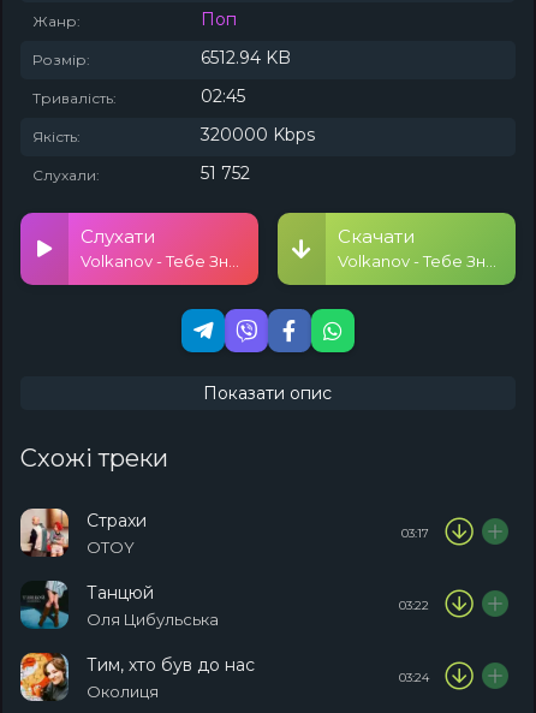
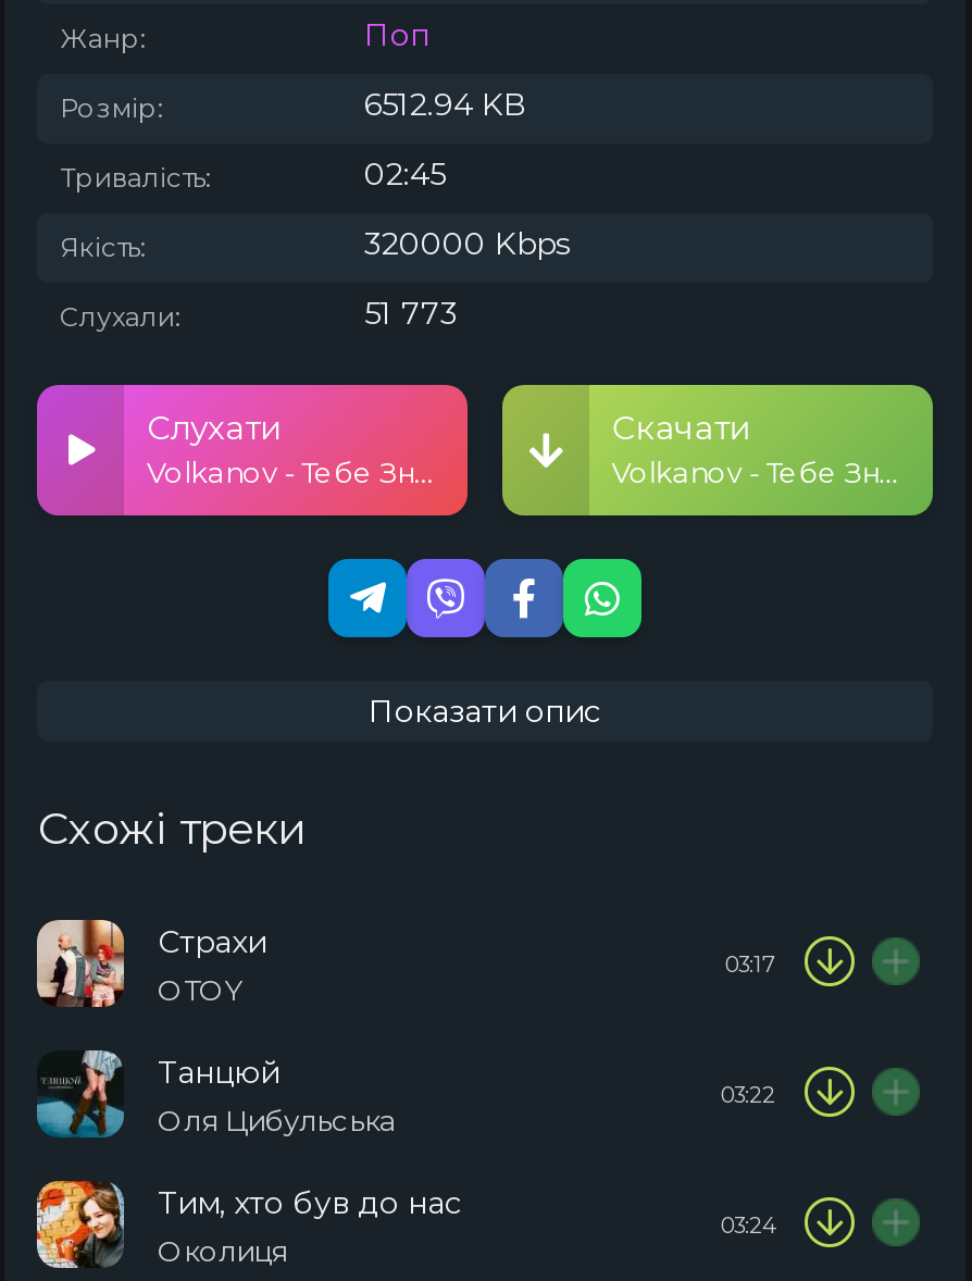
- 51 752
+ 51 773
